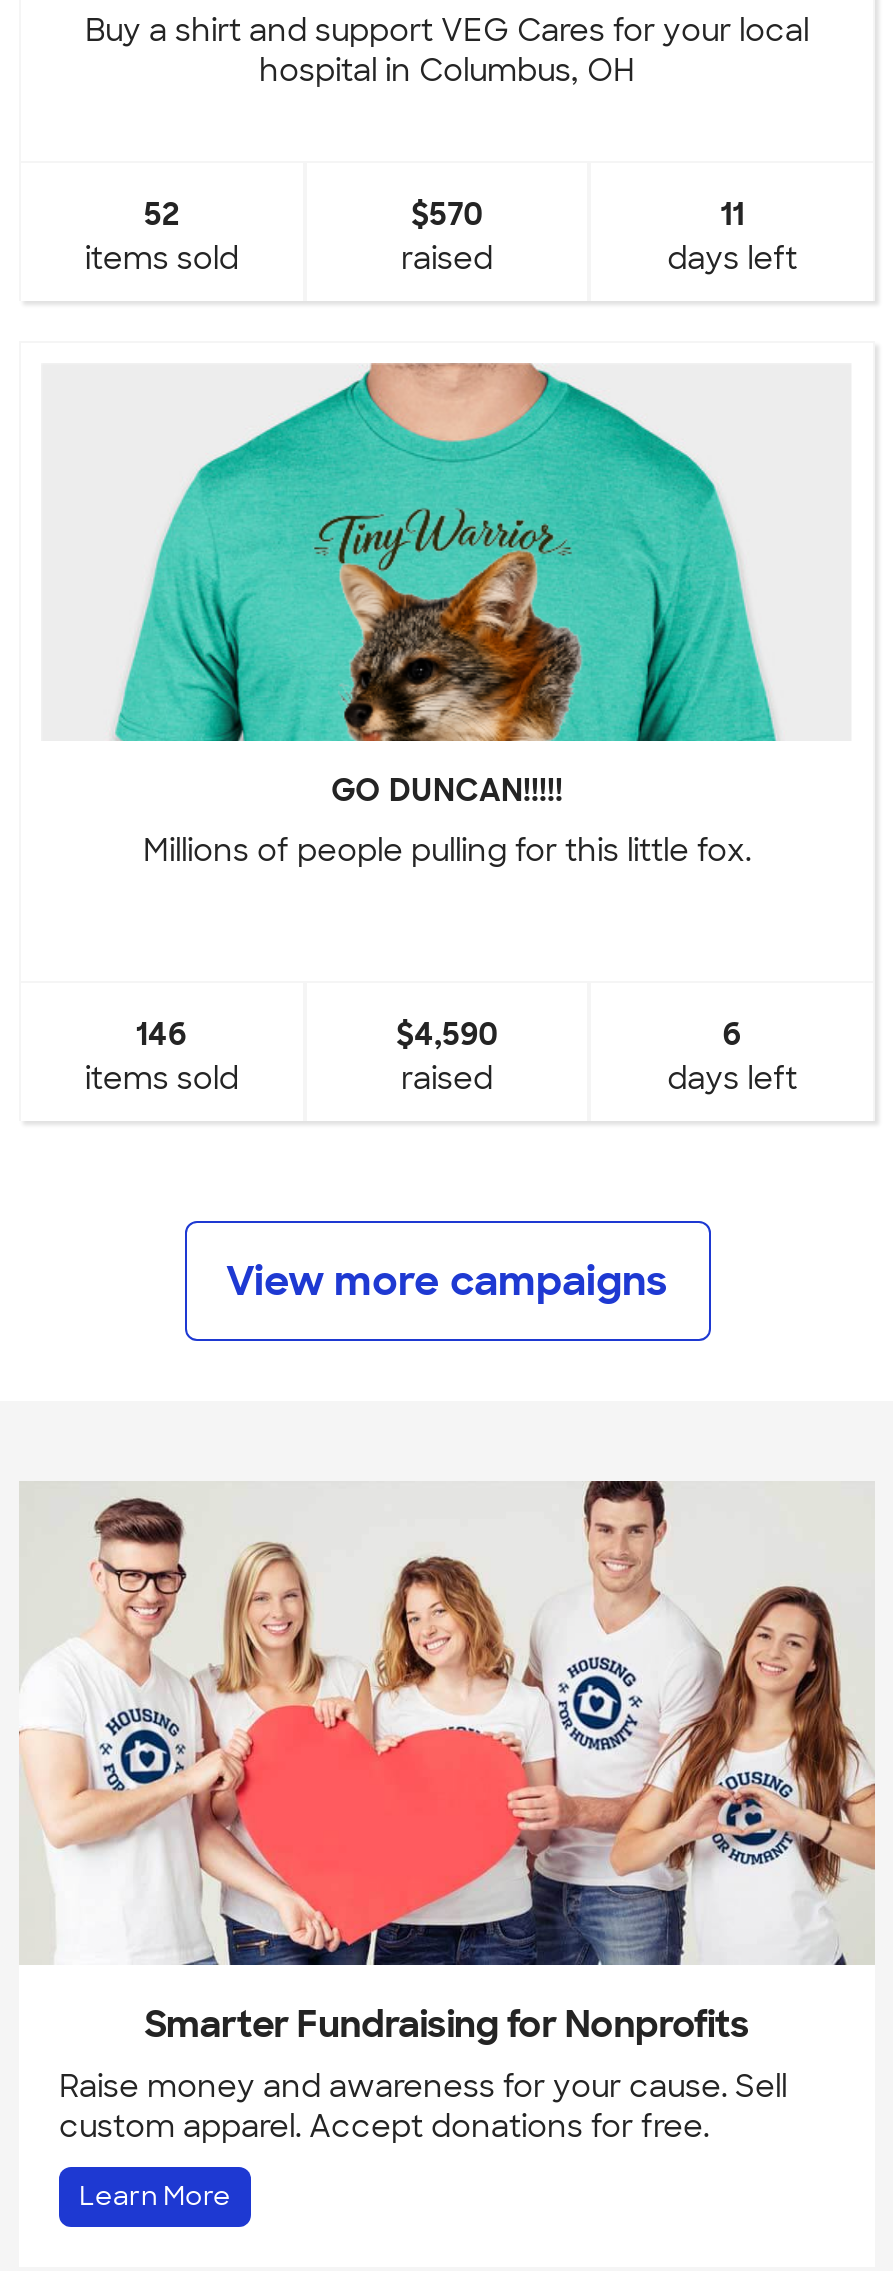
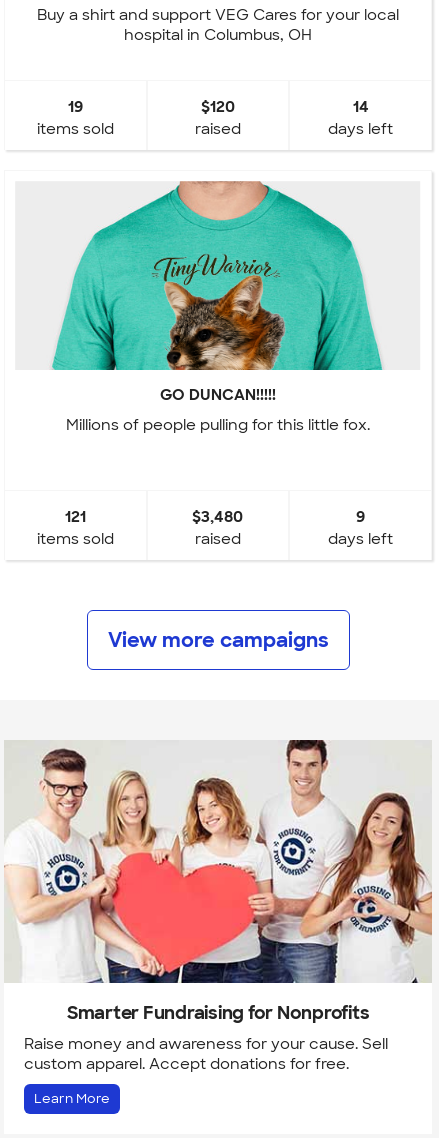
- 52
+ 19

- $570
+ $120

- 11
+ 14

- 146
+ 121

- $4,590
+ $3,480

- 6
+ 9
